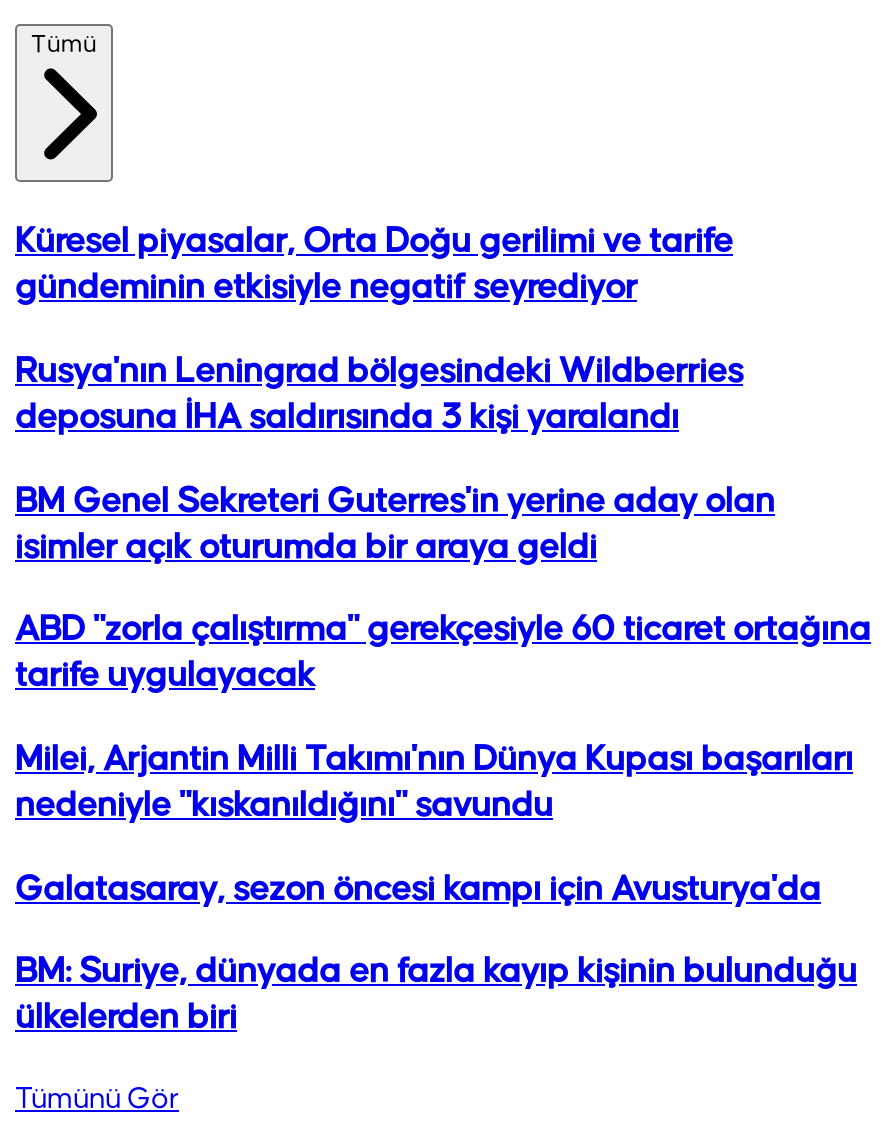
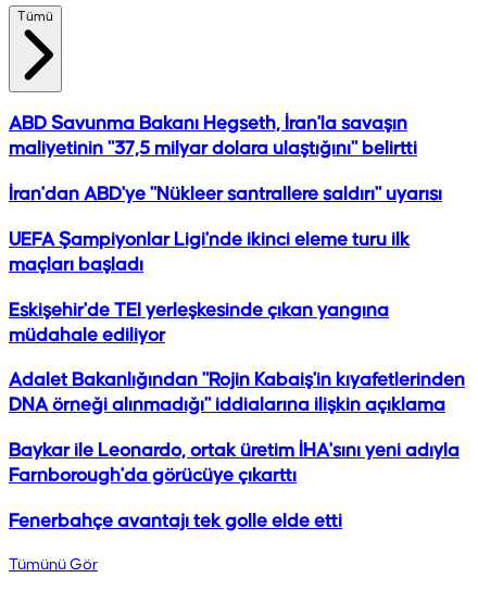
- Küresel piyasalar, Orta Doğu gerilimi ve tarife
- gündeminin etkisiyle negatif seyrediyor
+ ABD Savunma Bakanı Hegseth, İran'la savaşın
+ maliyetinin "37,5 milyar dolara ulaştığını" belirtti

- Rusya'nın Leningrad bölgesindeki Wildberries
- deposuna İHA saldırısında 3 kişi yaralandı
+ İran'dan ABD'ye "Nükleer santrallere saldırı" uyarısı

- BM Genel Sekreteri Guterres'in yerine aday olan
- isimler açık oturumda bir araya geldi
+ UEFA Şampiyonlar Ligi'nde ikinci eleme turu ilk
+ maçları başladı

- ABD "zorla çalıştırma" gerekçesiyle 60 ticaret ortağına
- tarife uygulayacak
+ Eskişehir'de TEI yerleşkesinde çıkan yangına
+ müdahale ediliyor

- Milei, Arjantin Milli Takımı'nın Dünya Kupası başarıları
- nedeniyle "kıskanıldığını" savundu
+ Adalet Bakanlığından "Rojin Kabaiş'in kıyafetlerinden
+ DNA örneği alınmadığı" iddialarına ilişkin açıklama

- Galatasaray, sezon öncesi kampı için Avusturya'da
+ Baykar ile Leonardo, ortak üretim İHA'sını yeni adıyla
+ Farnborough'da görücüye çıkarttı

- BM: Suriye, dünyada en fazla kayıp kişinin bulunduğu
- ülkelerden biri
+ Fenerbahçe avantajı tek golle elde etti
